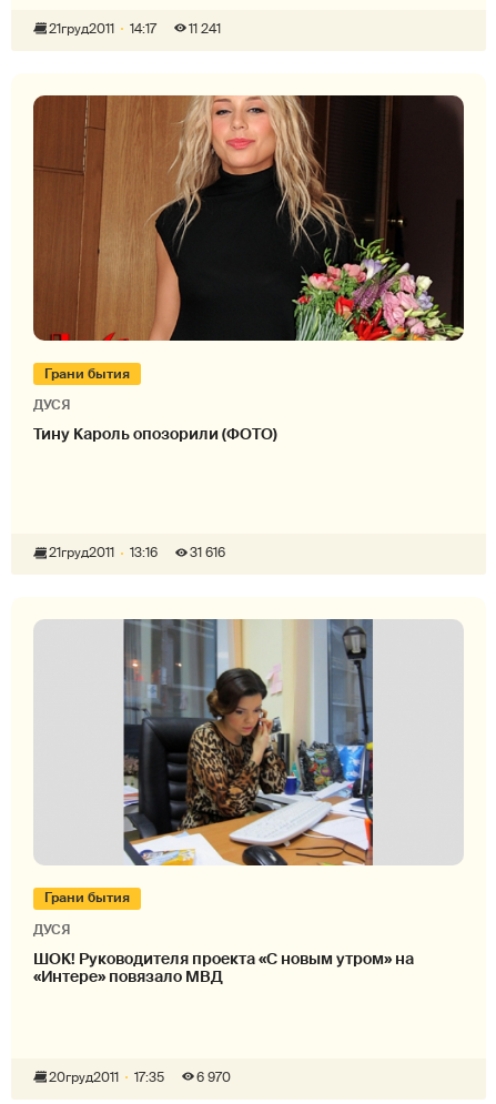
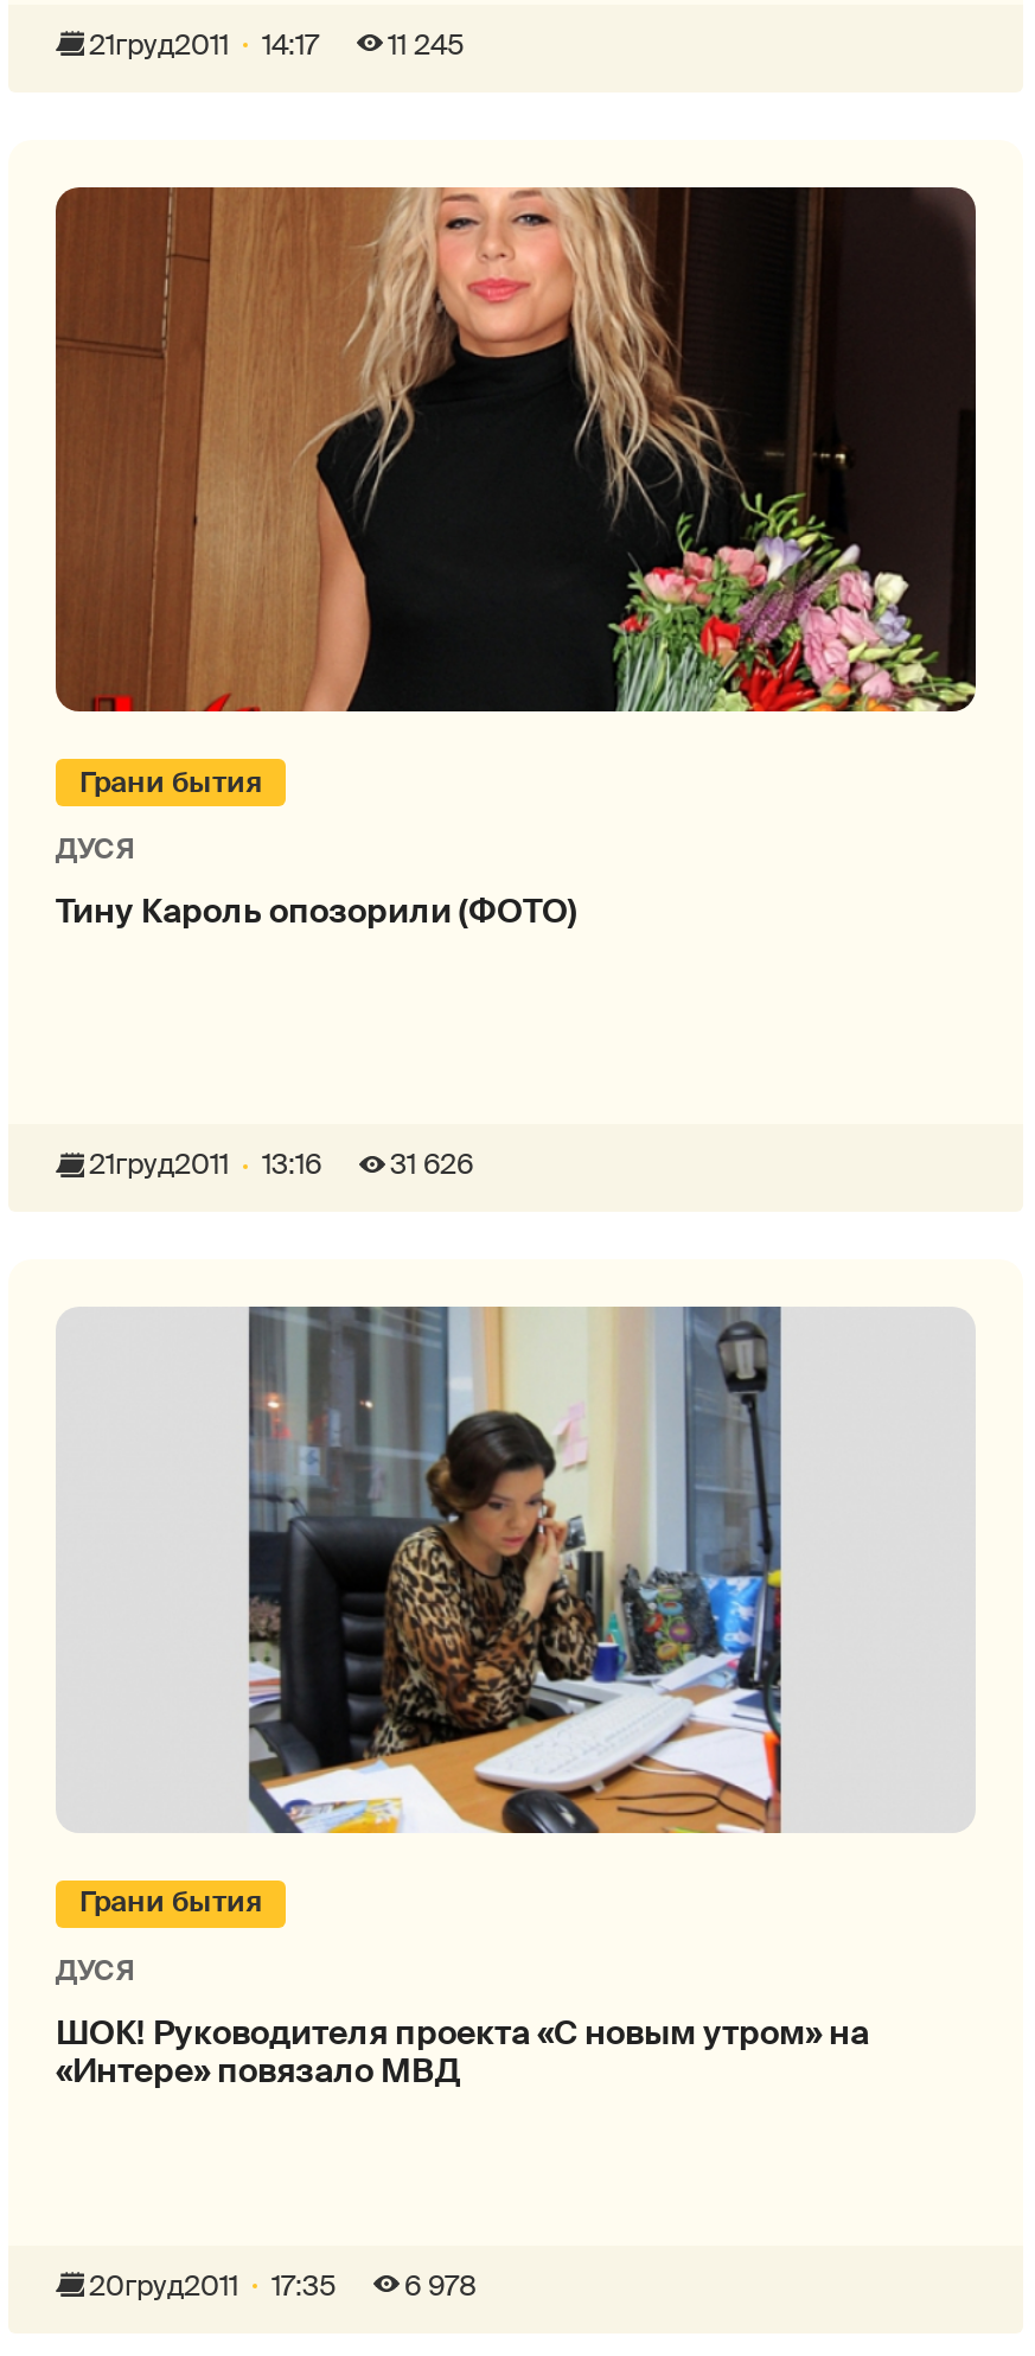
- 11 241
+ 11 245

- 31 616
+ 31 626

- 6 970
+ 6 978
